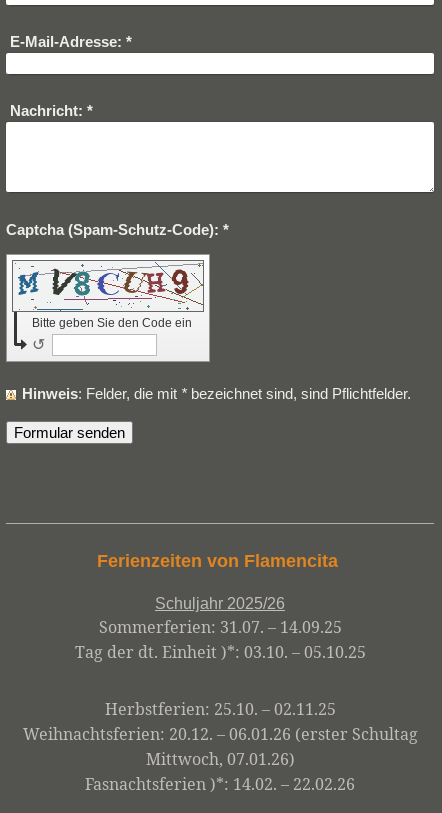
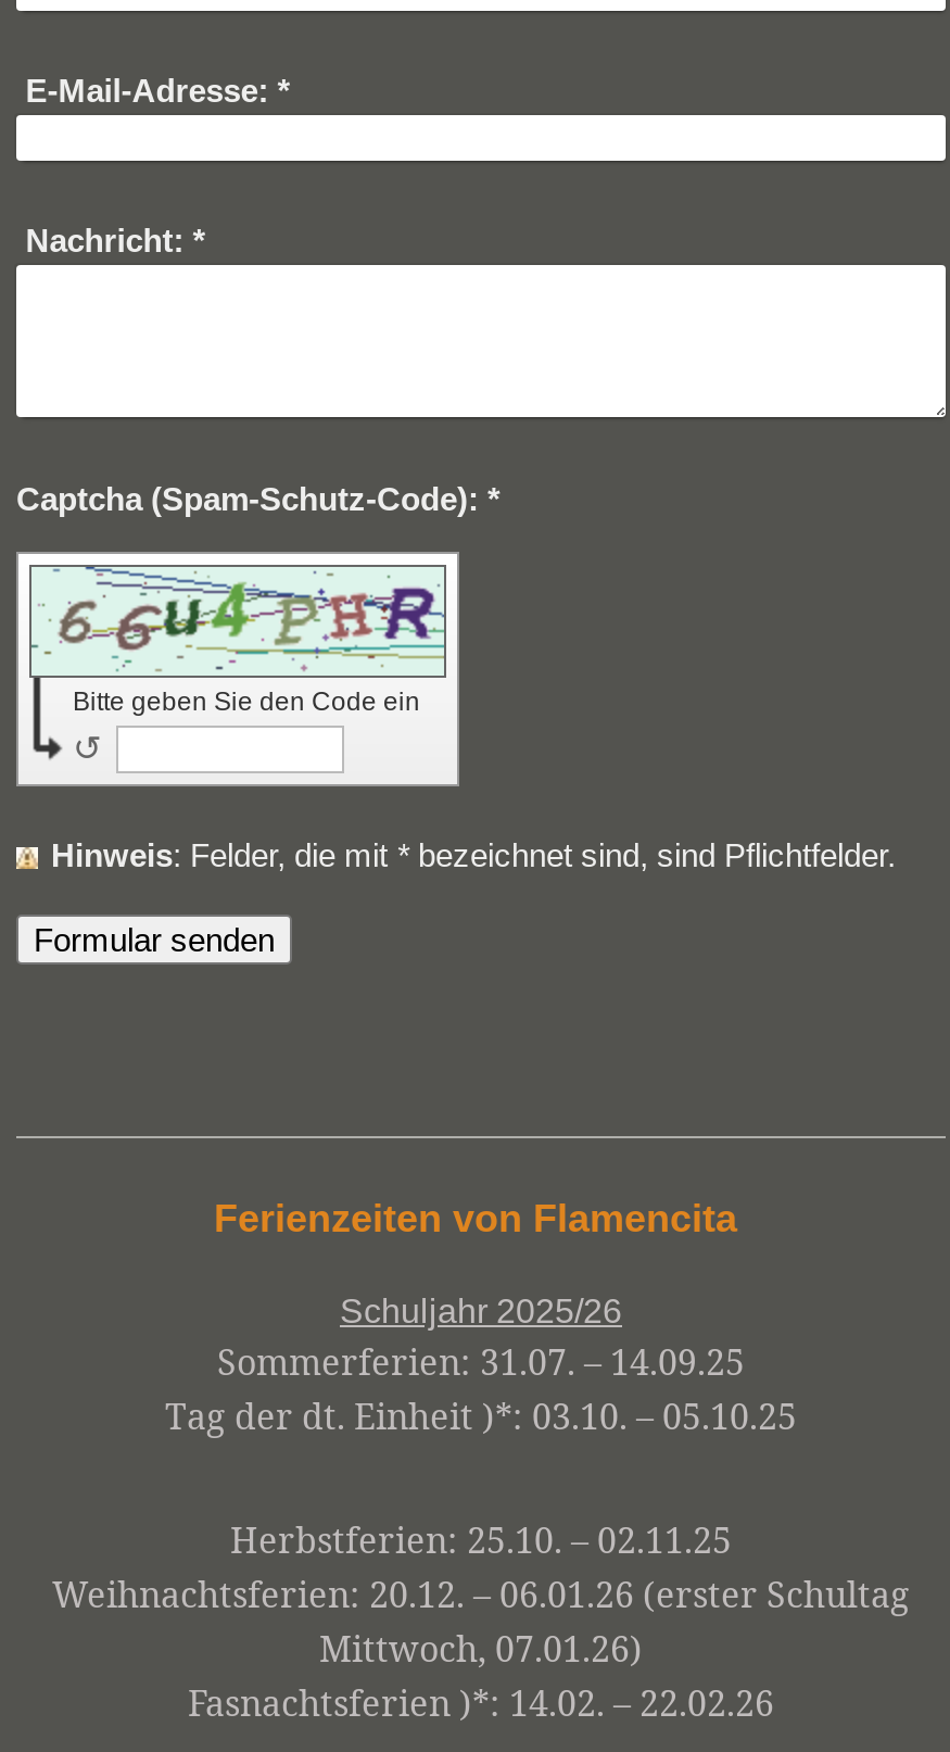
- [image]
+ [image]
